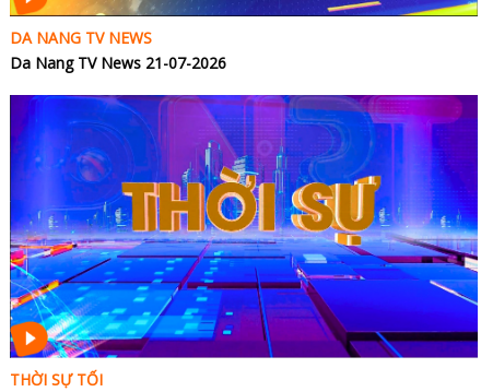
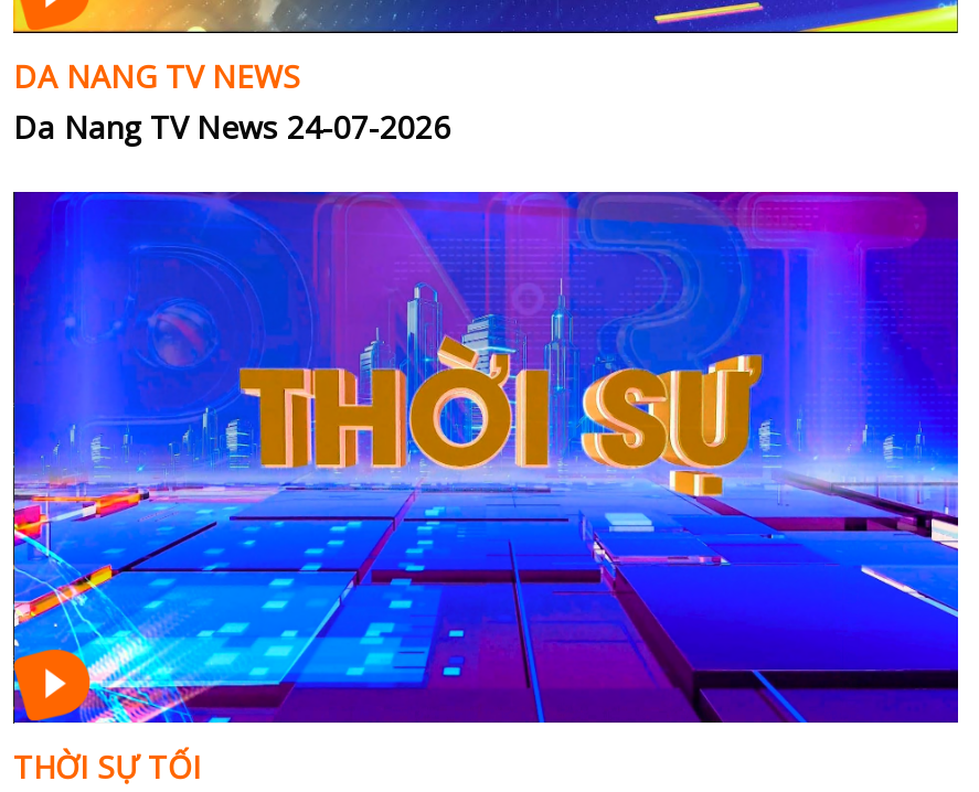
- Da Nang TV News 21-07-2026
+ Da Nang TV News 24-07-2026
